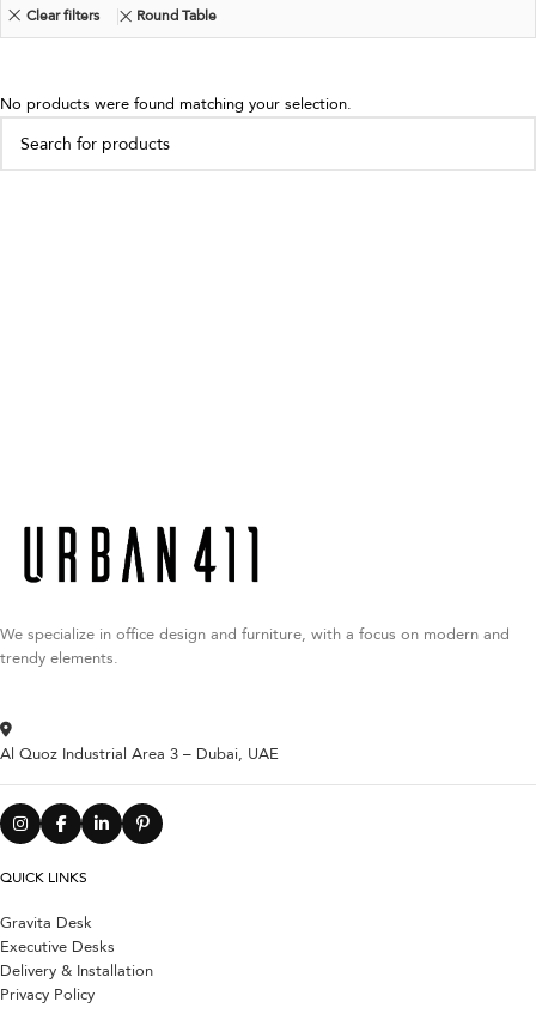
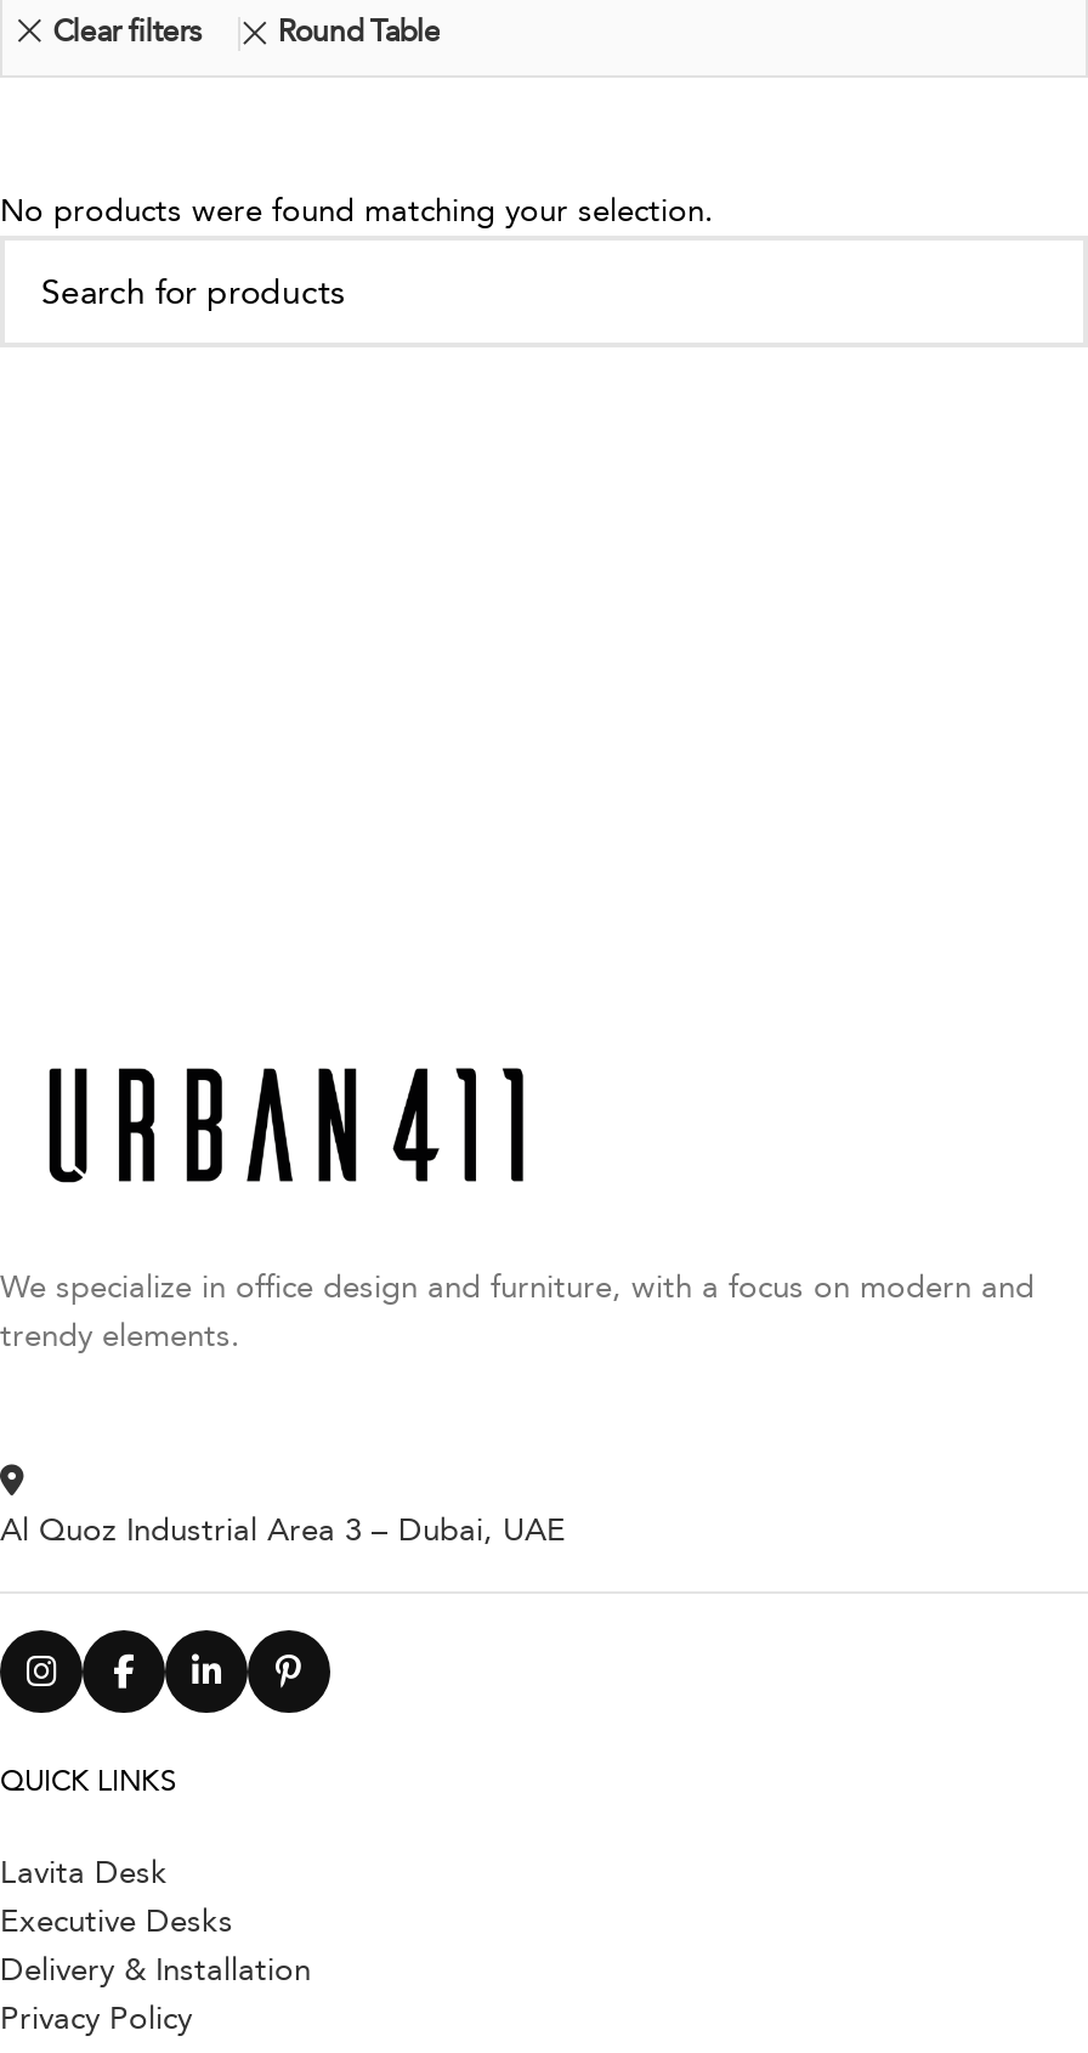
- Gravita Desk
+ Lavita Desk
